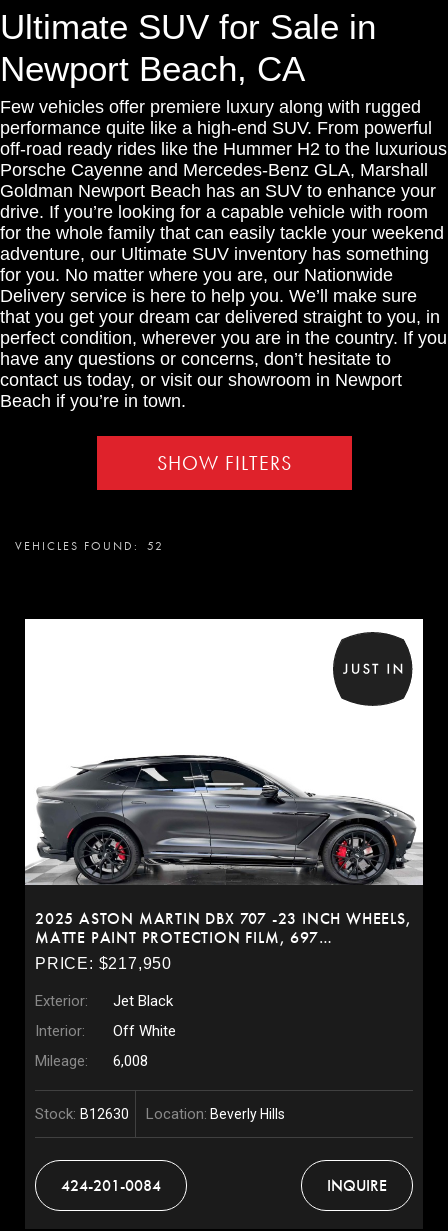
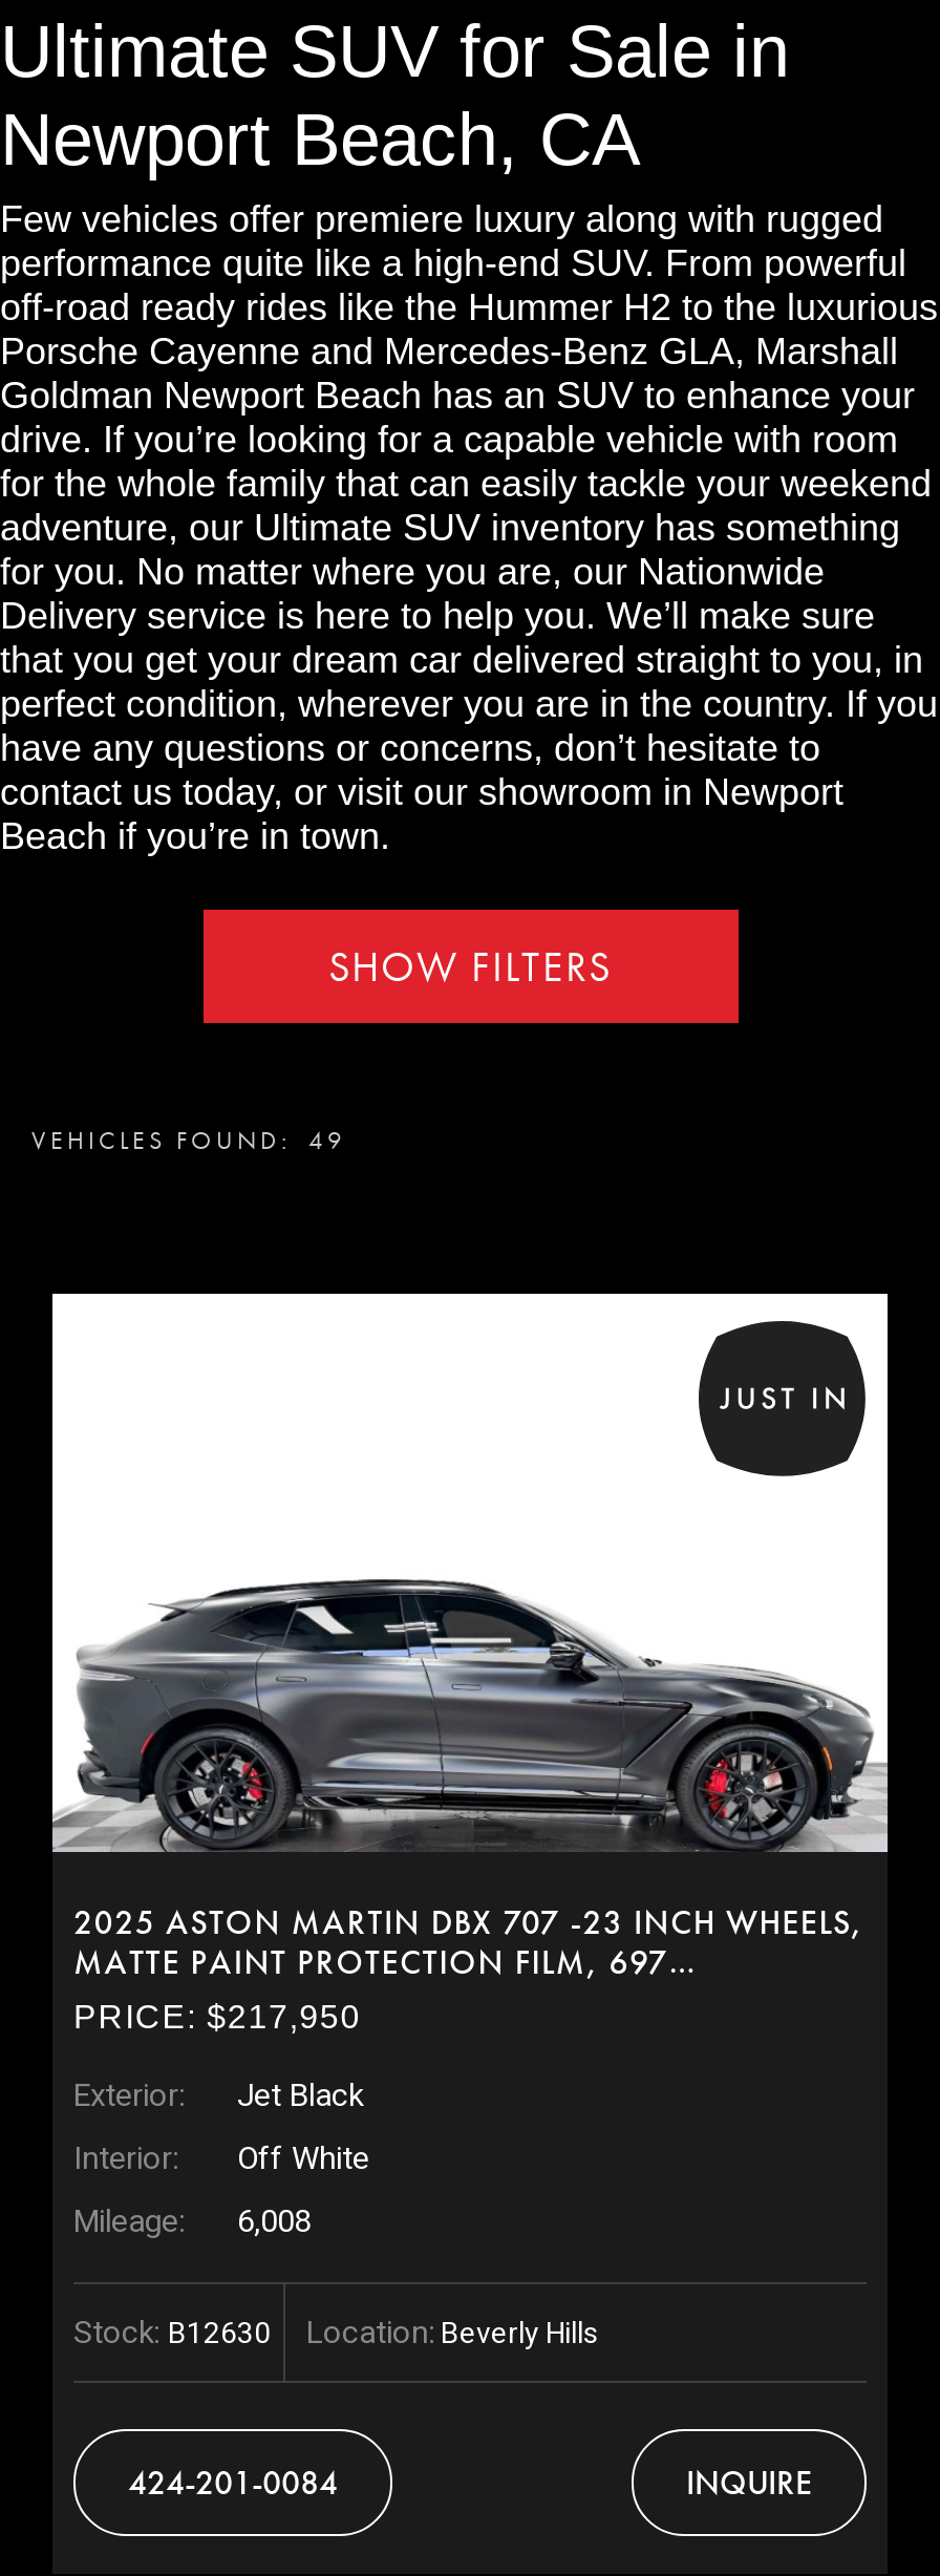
- VEHICLES FOUND: 52
+ VEHICLES FOUND: 49
